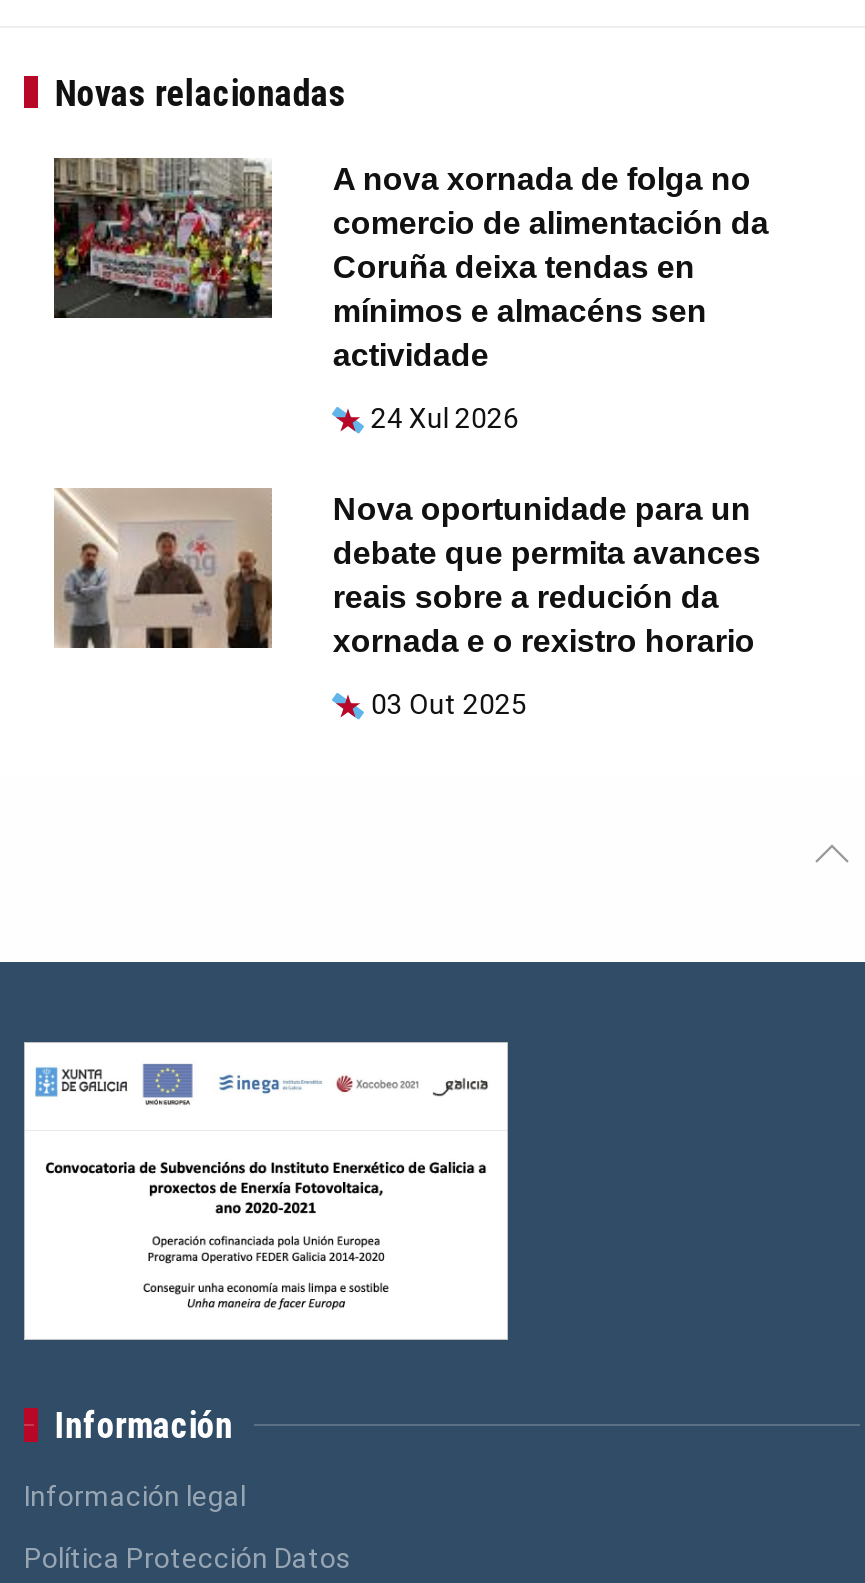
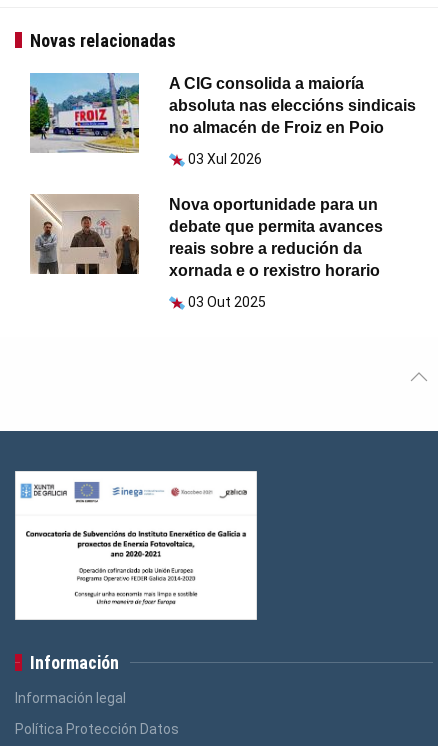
- [image]
- A nova xornada de folga no
- comercio de alimentación da
- Coruña deixa tendas en
- mínimos e almacéns sen
- actividade
+ [image]
+ A CIG consolida a maioría
+ absoluta nas eleccións sindicais
+ no almacén de Froiz en Poio

- 24 Xul 2026
+ 03 Xul 2026
